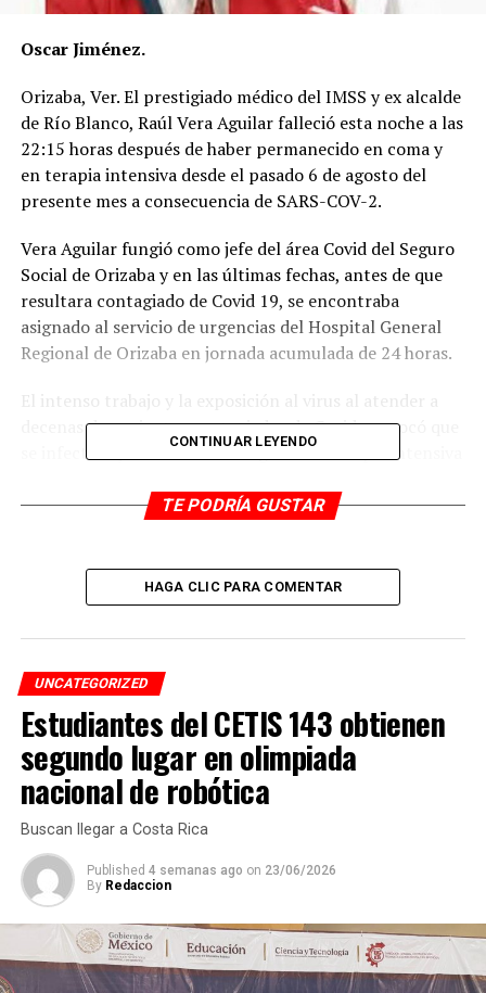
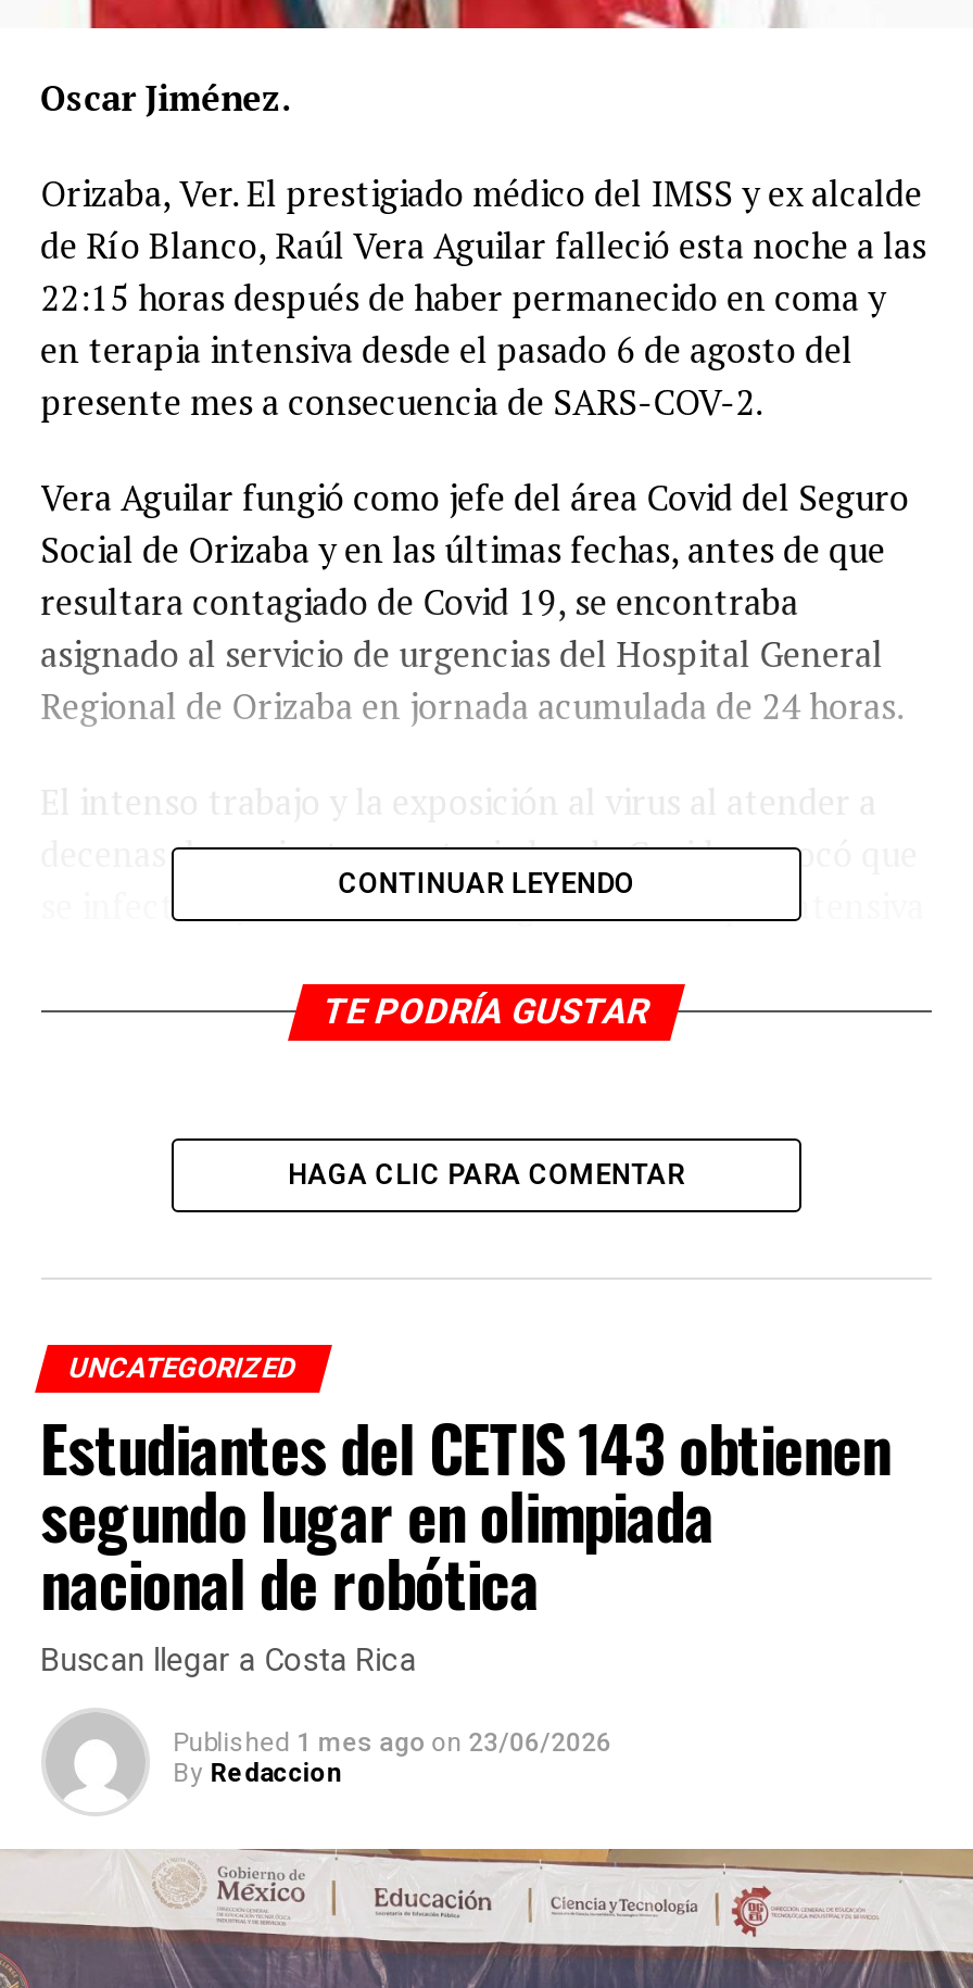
- Published 4 semanas ago on 23/06/2026
+ Published 1 mes ago on 23/06/2026
